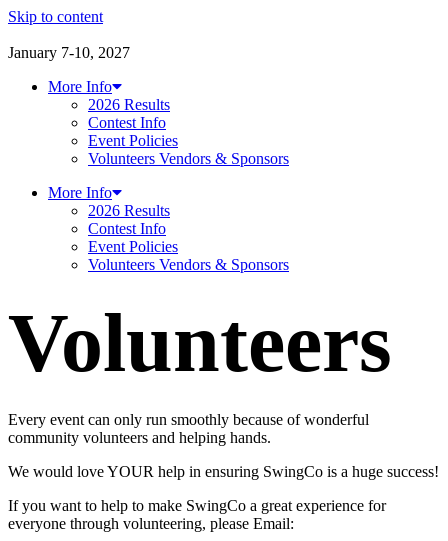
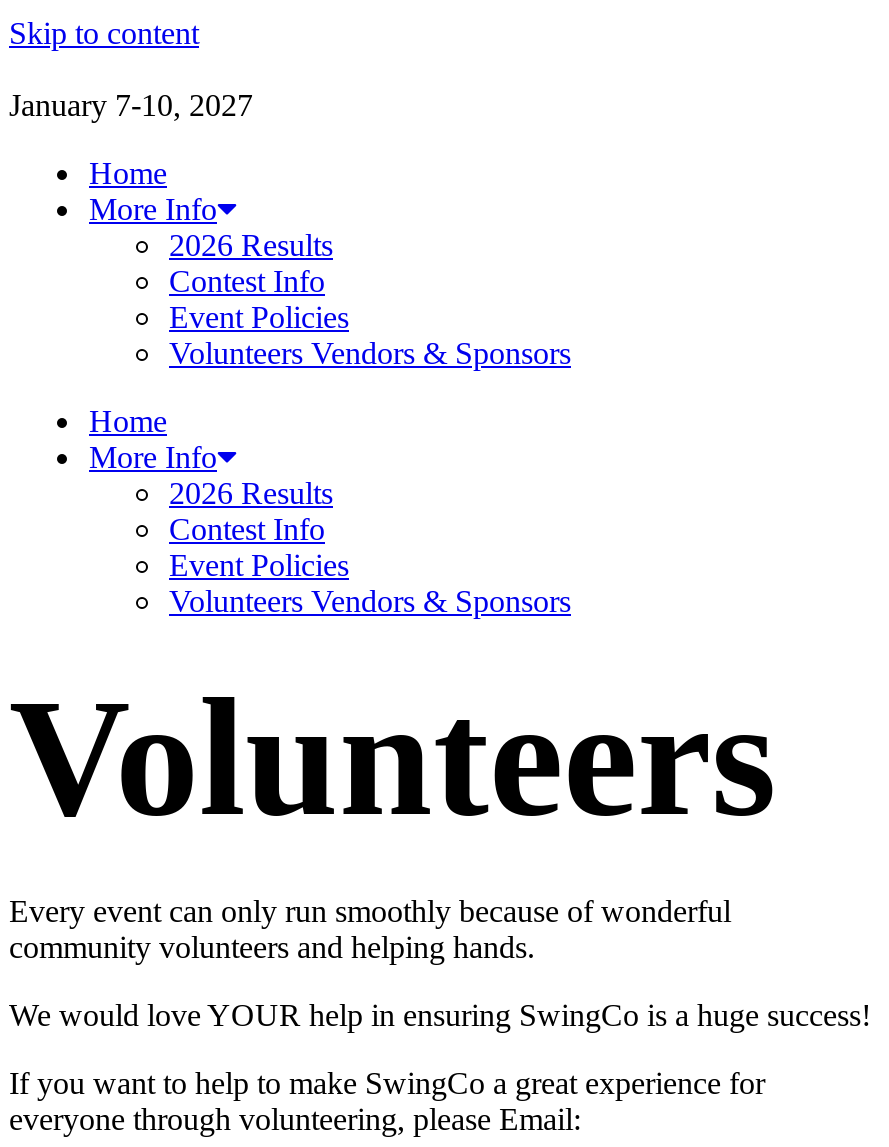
+ Home

+ Home
